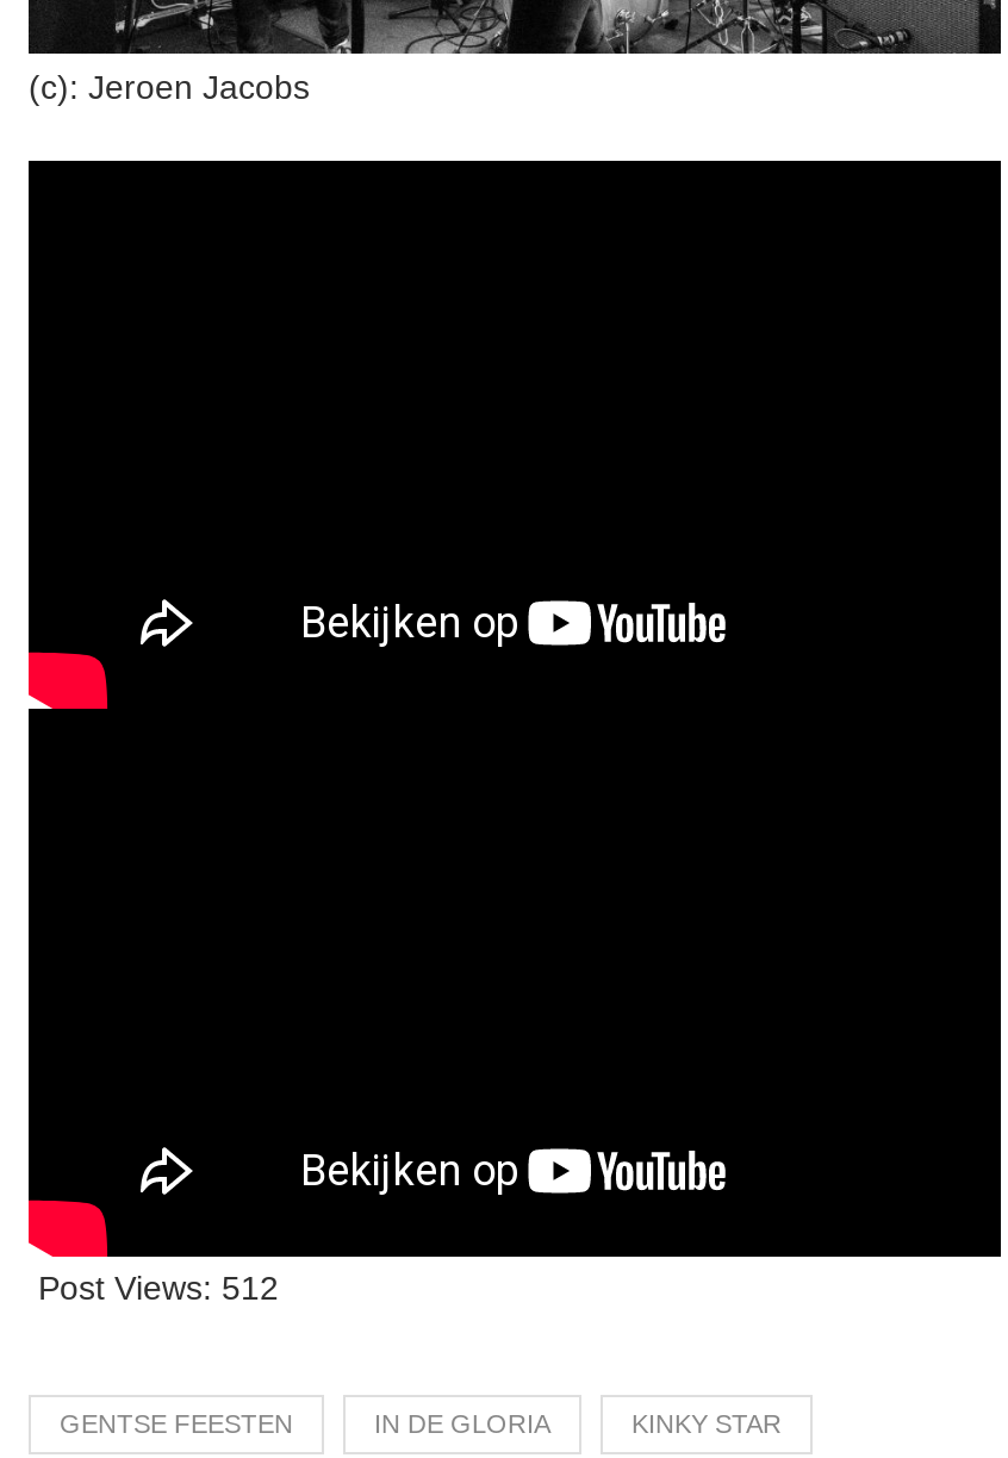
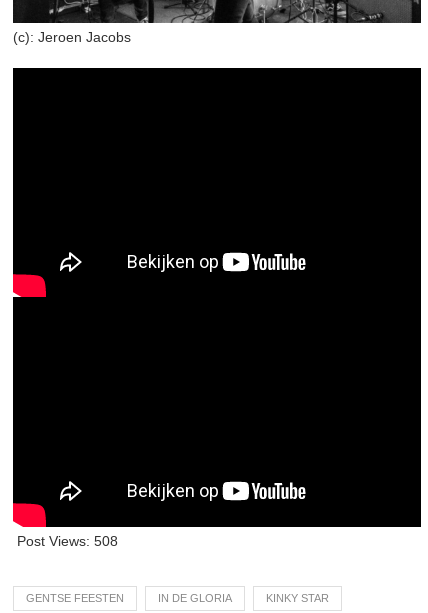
- Post Views: 512
+ Post Views: 508
